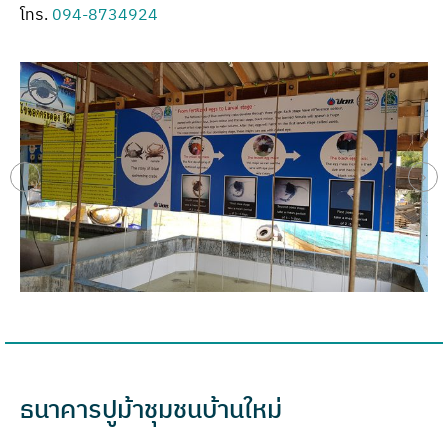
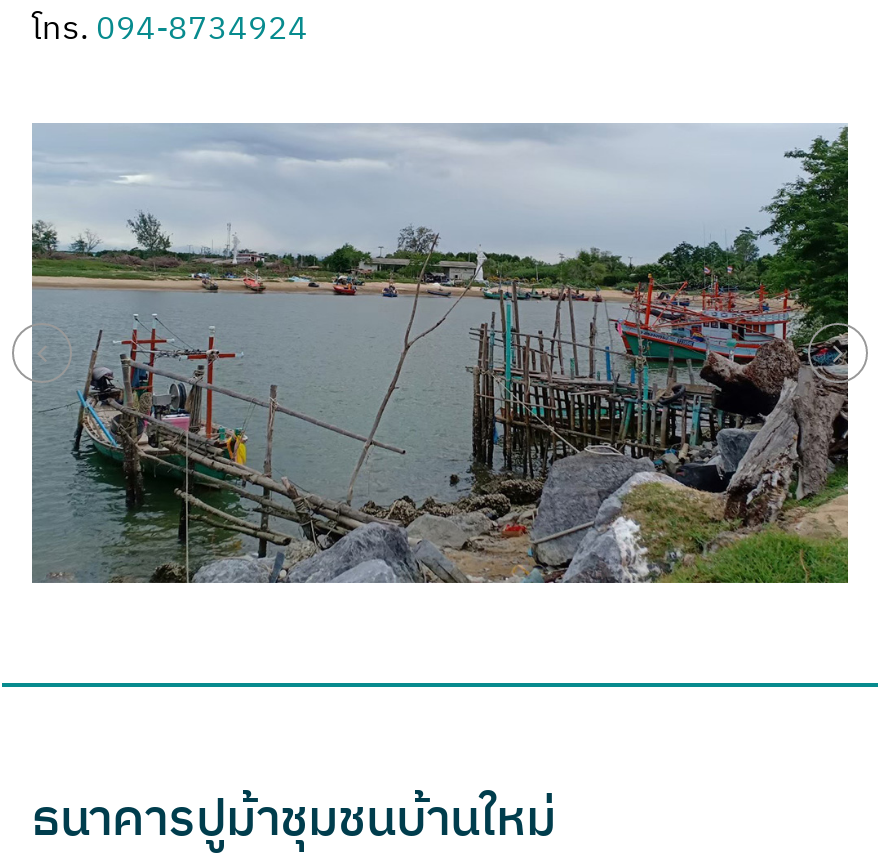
- [image]
+ [image]
